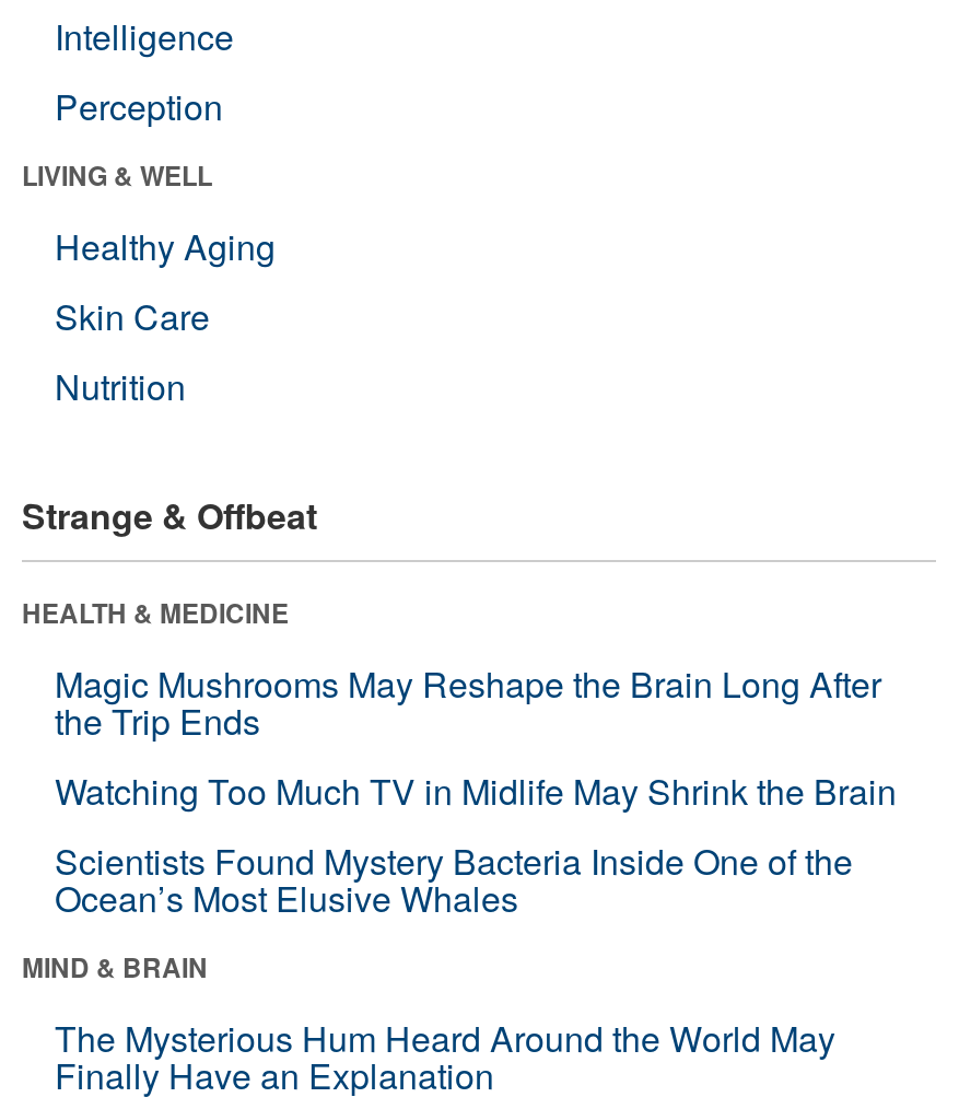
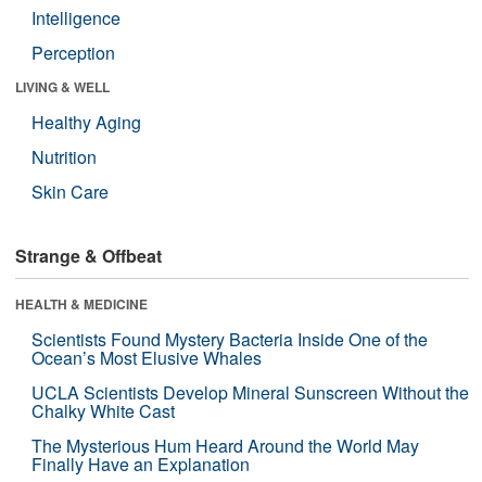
moved down: Skin Care

- Magic Mushrooms May Reshape the Brain Long After
- the Trip Ends
- Watching Too Much TV in Midlife May Shrink the Brain

moved up: Scientists Found Mystery Bacteria Inside One of the | Ocean’s Most Elusive Whales

- MIND & BRAIN
+ UCLA Scientists Develop Mineral Sunscreen Without the
+ Chalky White Cast
